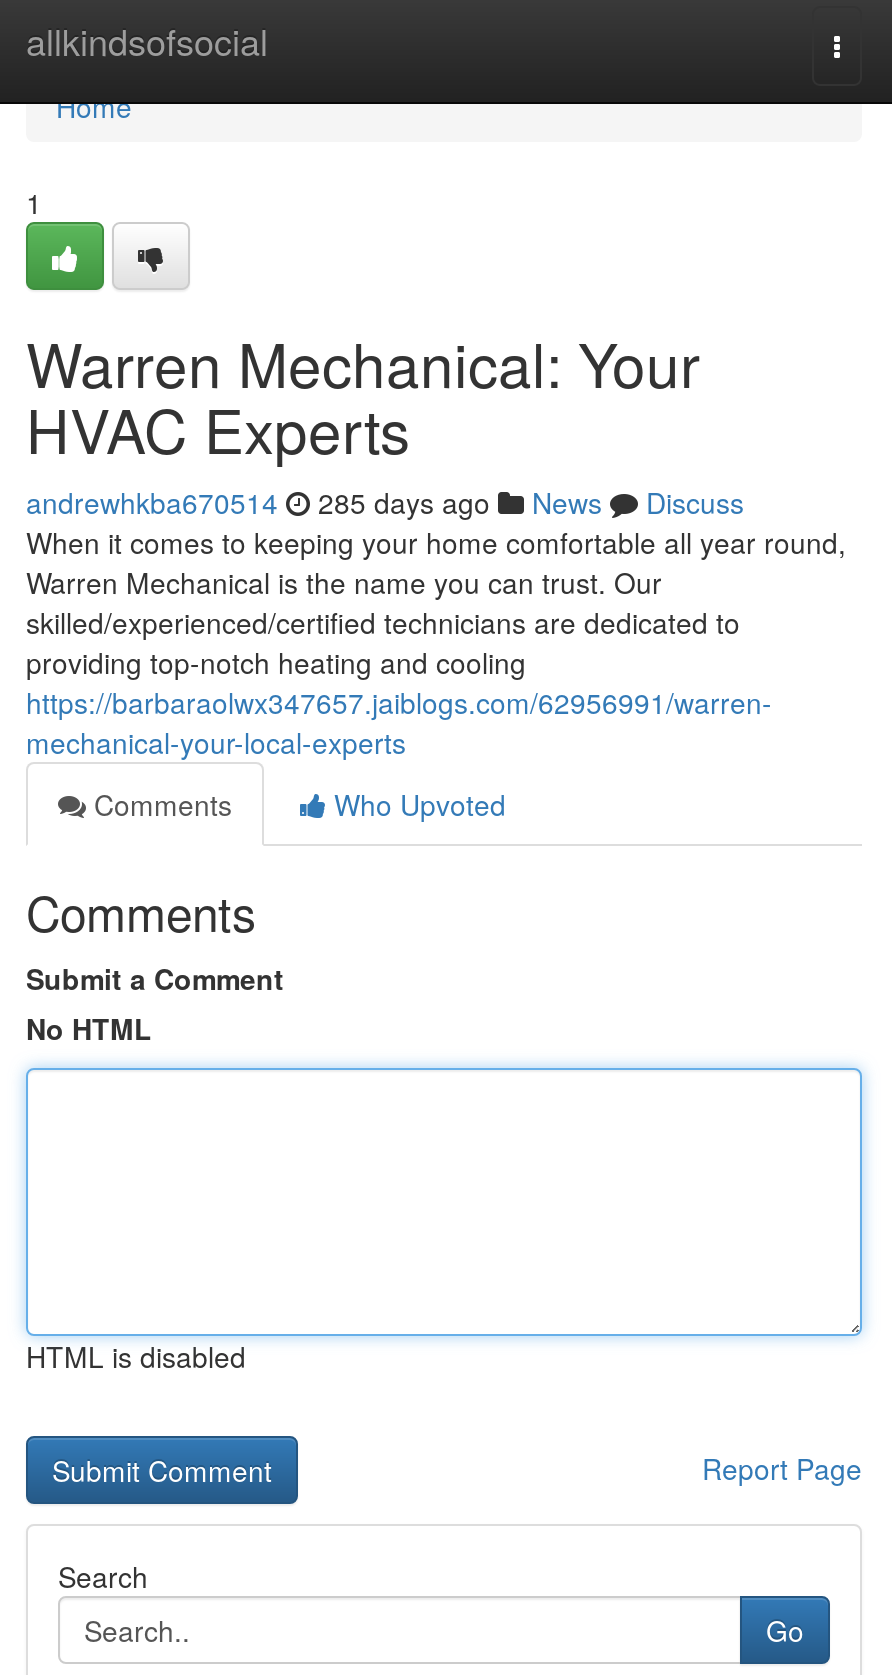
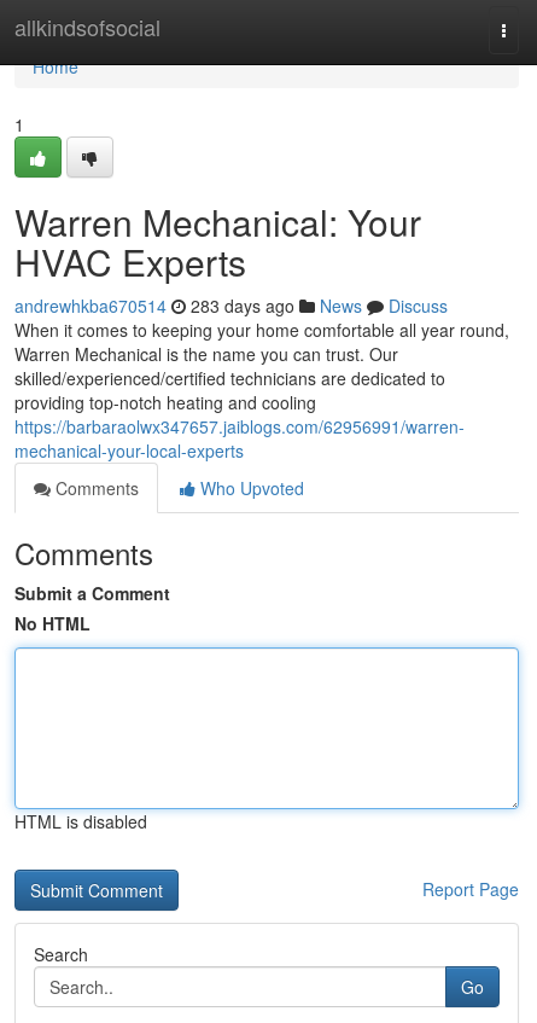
- andrewhkba670514 285 days ago News Discuss
+ andrewhkba670514 283 days ago News Discuss
